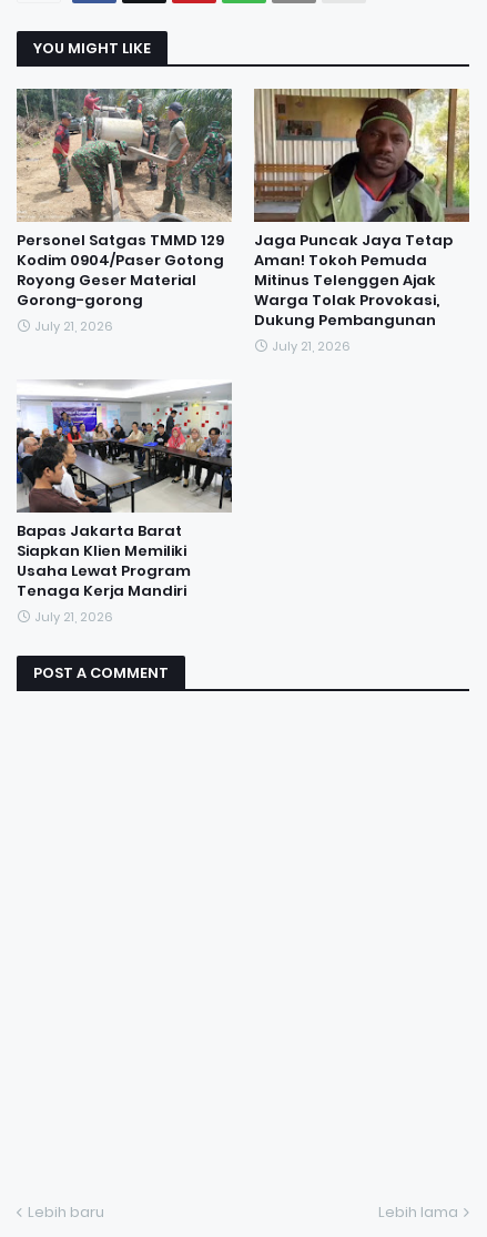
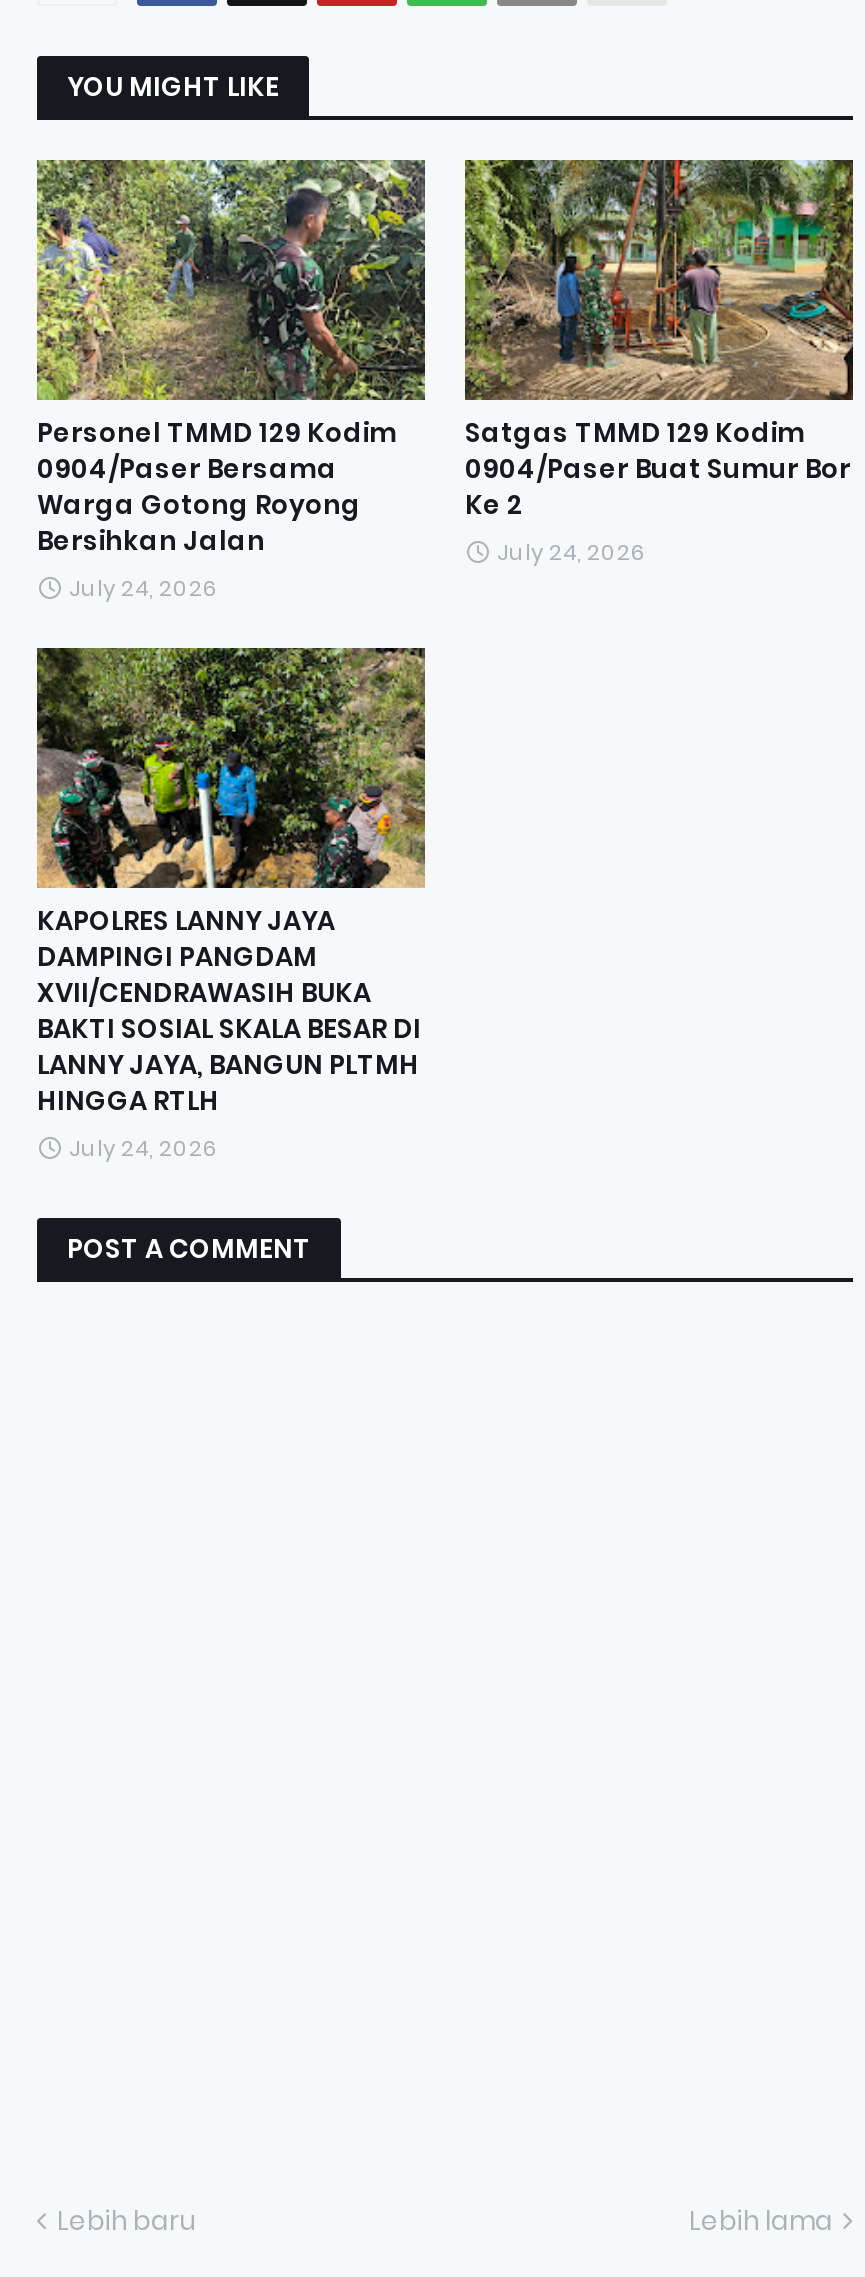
- [image]
- Personel Satgas TMMD 129
- Kodim 0904/Paser Gotong
- Royong Geser Material
- Gorong-gorong
- July 21, 2026
+ [image]
+ Personel TMMD 129 Kodim
+ 0904/Paser Bersama
+ Warga Gotong Royong
+ Bersihkan Jalan
+ July 24, 2026

- [image]
- Jaga Puncak Jaya Tetap
- Aman! Tokoh Pemuda
- Mitinus Telenggen Ajak
- Warga Tolak Provokasi,
- Dukung Pembangunan
- July 21, 2026
+ [image]
+ Satgas TMMD 129 Kodim
+ 0904/Paser Buat Sumur Bor
+ Ke 2
+ July 24, 2026

- [image]
- Bapas Jakarta Barat
- Siapkan Klien Memiliki
- Usaha Lewat Program
- Tenaga Kerja Mandiri
- July 21, 2026
+ [image]
+ KAPOLRES LANNY JAYA
+ DAMPINGI PANGDAM
+ XVII/CENDRAWASIH BUKA
+ BAKTI SOSIAL SKALA BESAR DI
+ LANNY JAYA, BANGUN PLTMH
+ HINGGA RTLH
+ July 24, 2026
